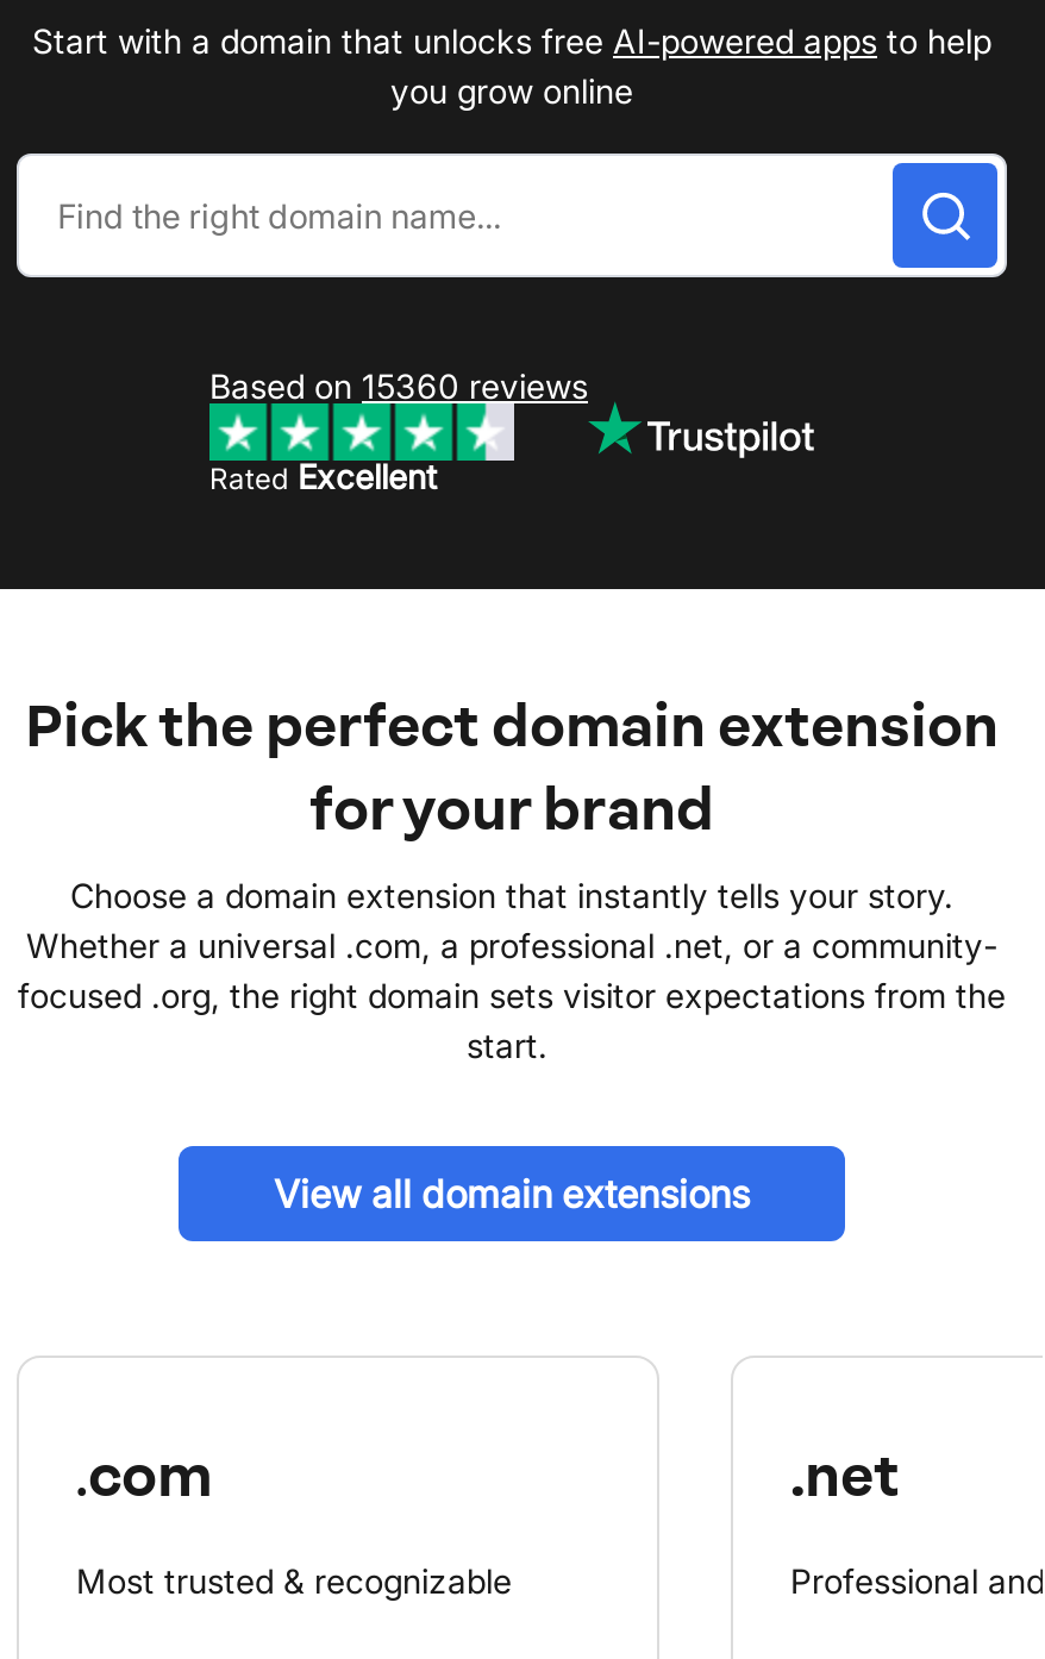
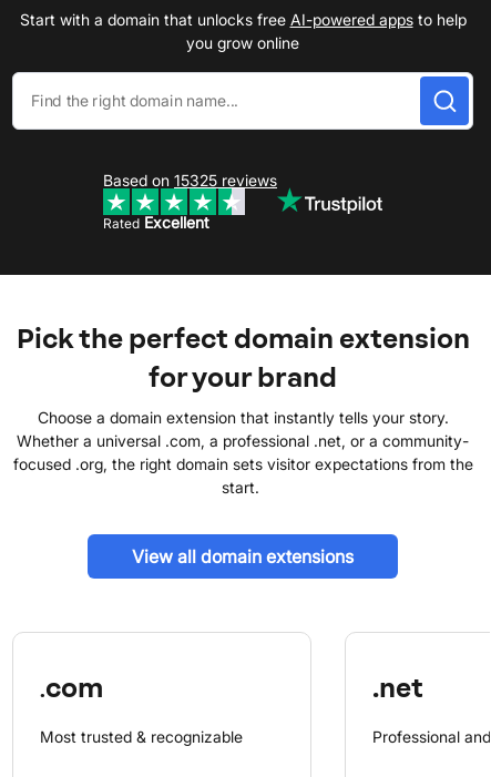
- Based on 15360 reviews
+ Based on 15325 reviews
